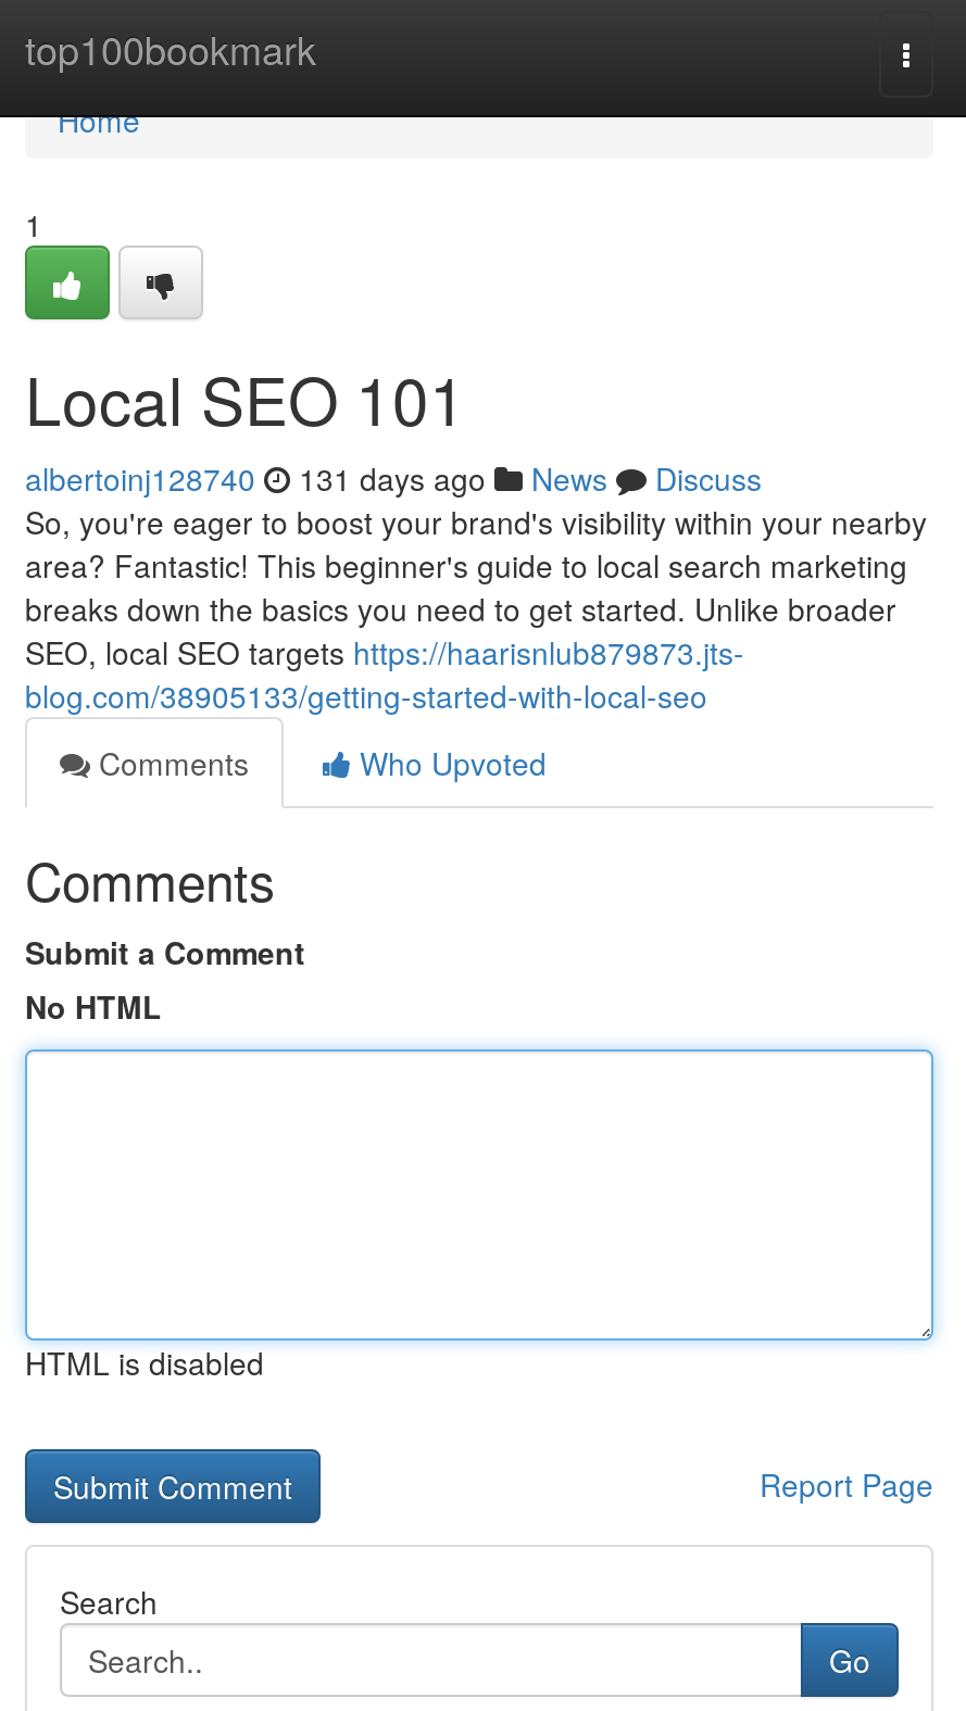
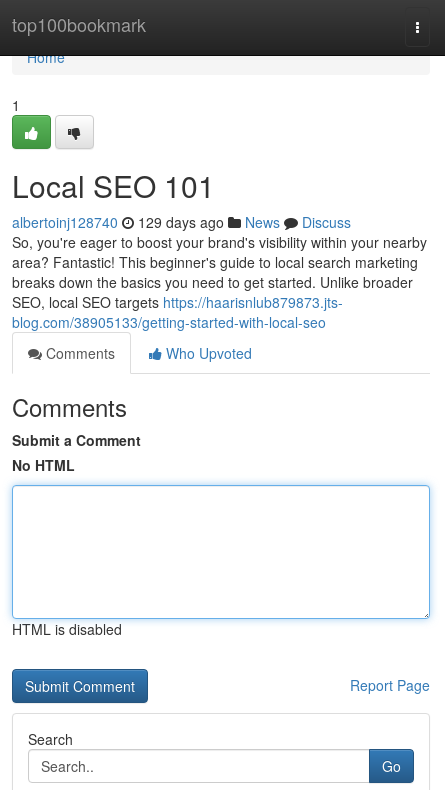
- albertoinj128740 131 days ago News Discuss
+ albertoinj128740 129 days ago News Discuss
